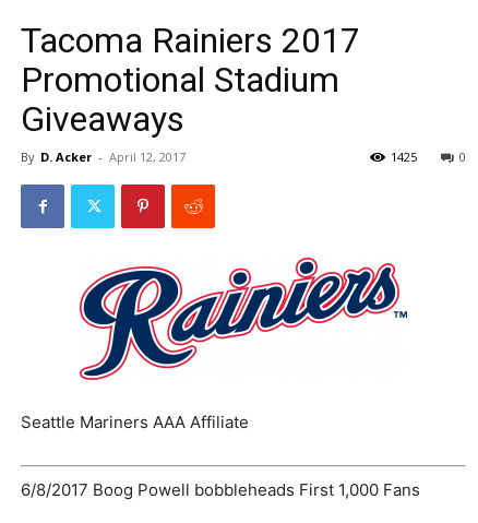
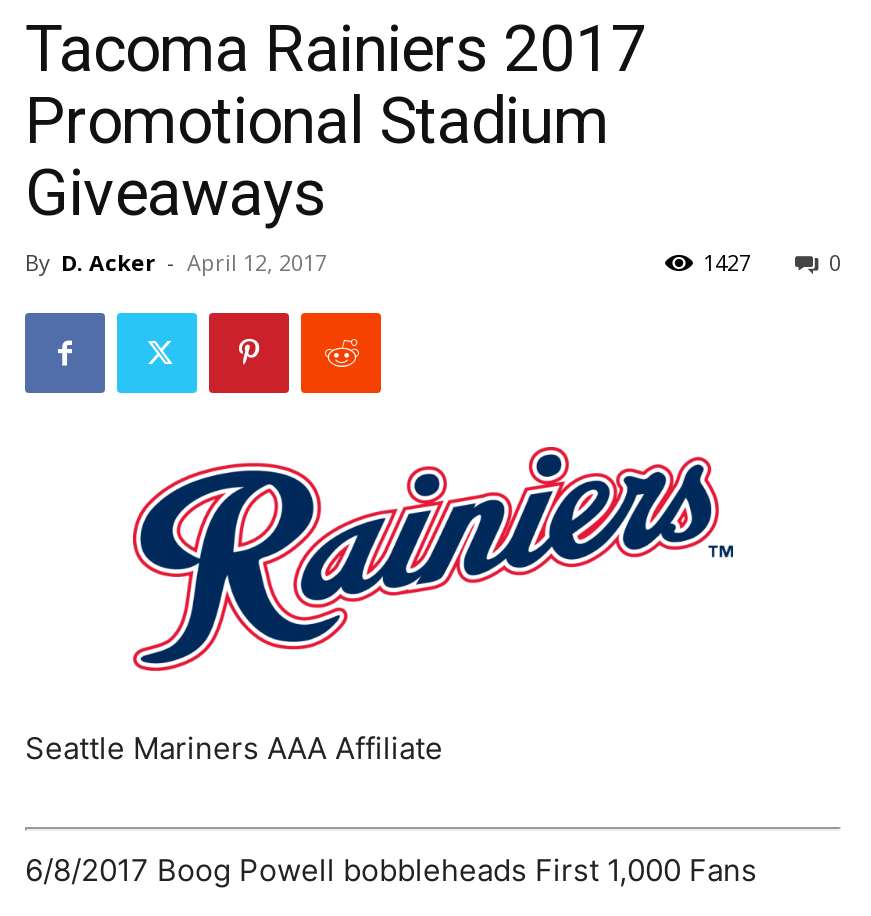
- 1425
+ 1427
